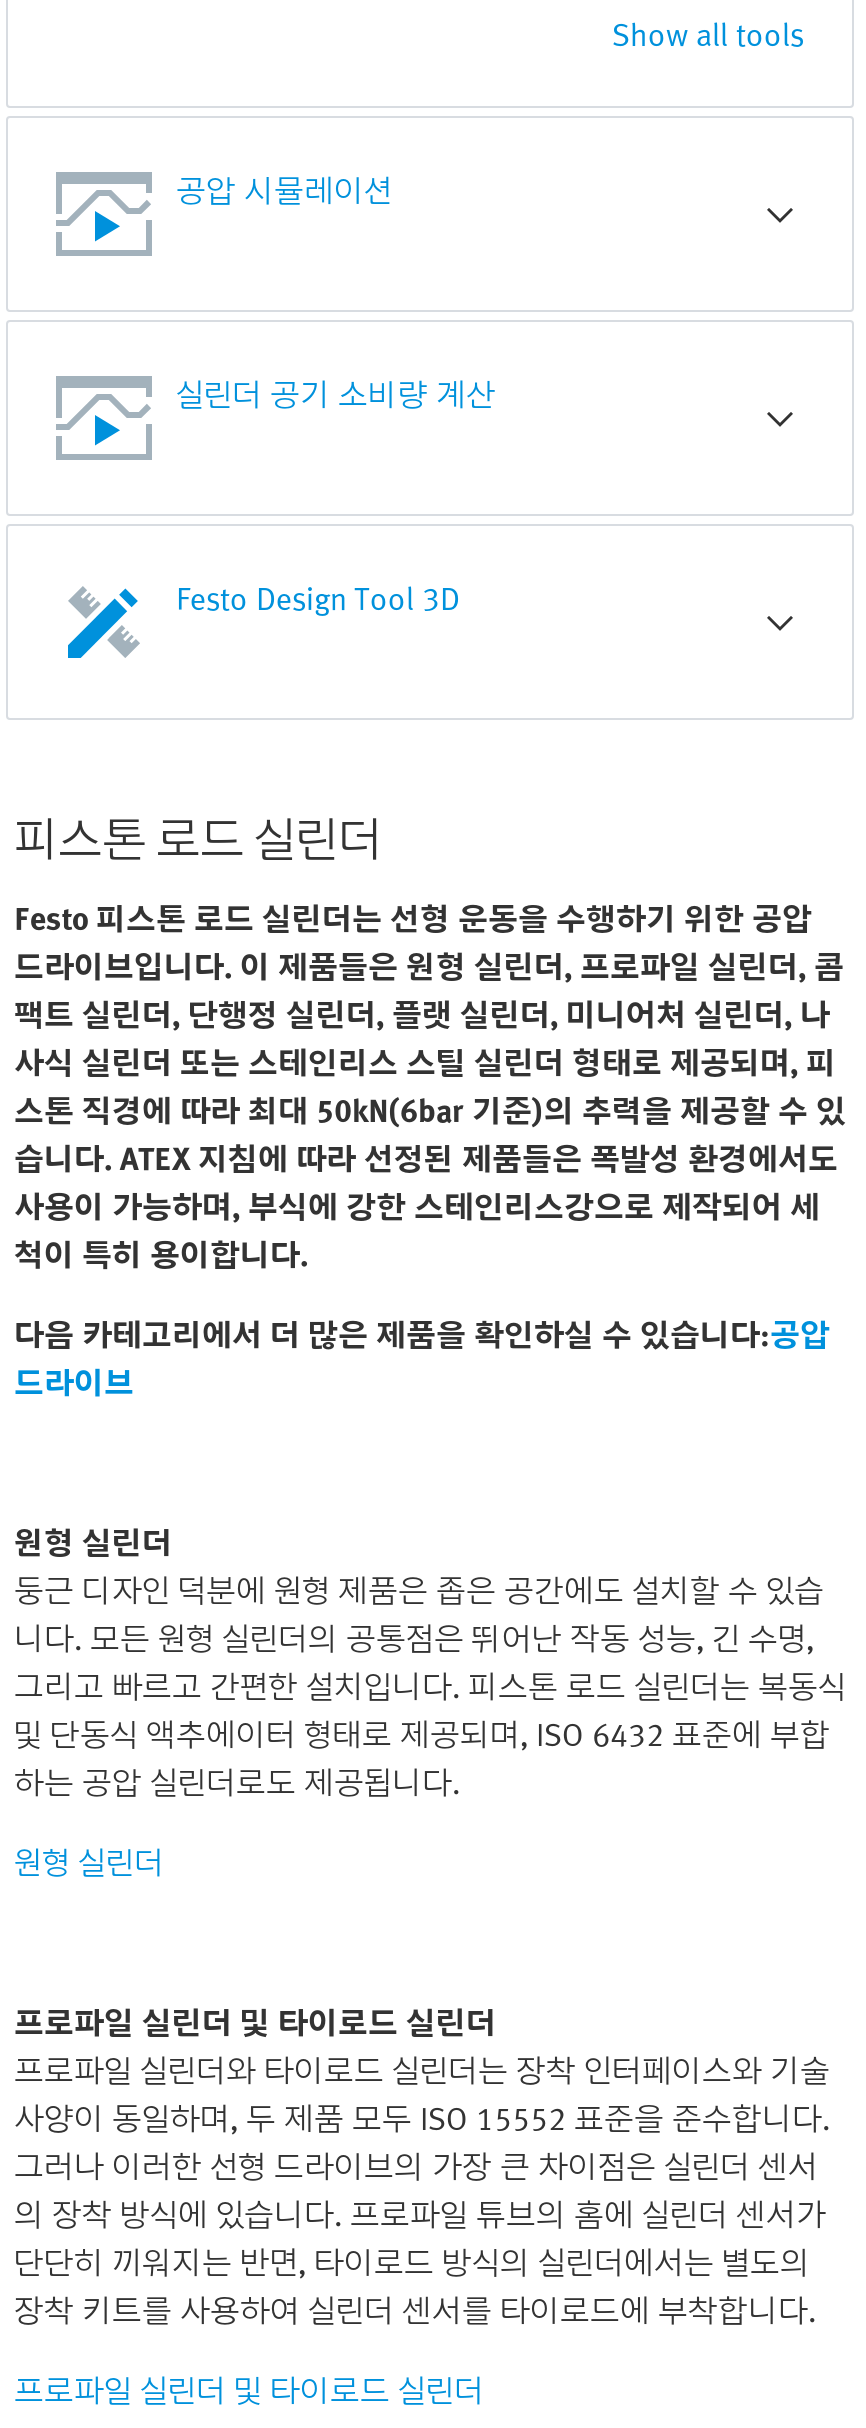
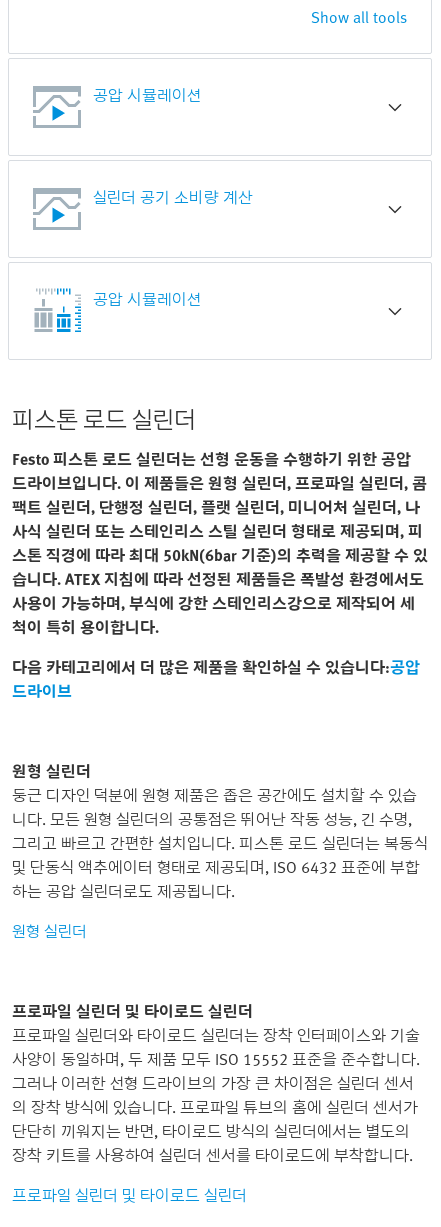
- [image]
- Festo Design Tool 3D
+ [image]
+ 공압 시뮬레이션
